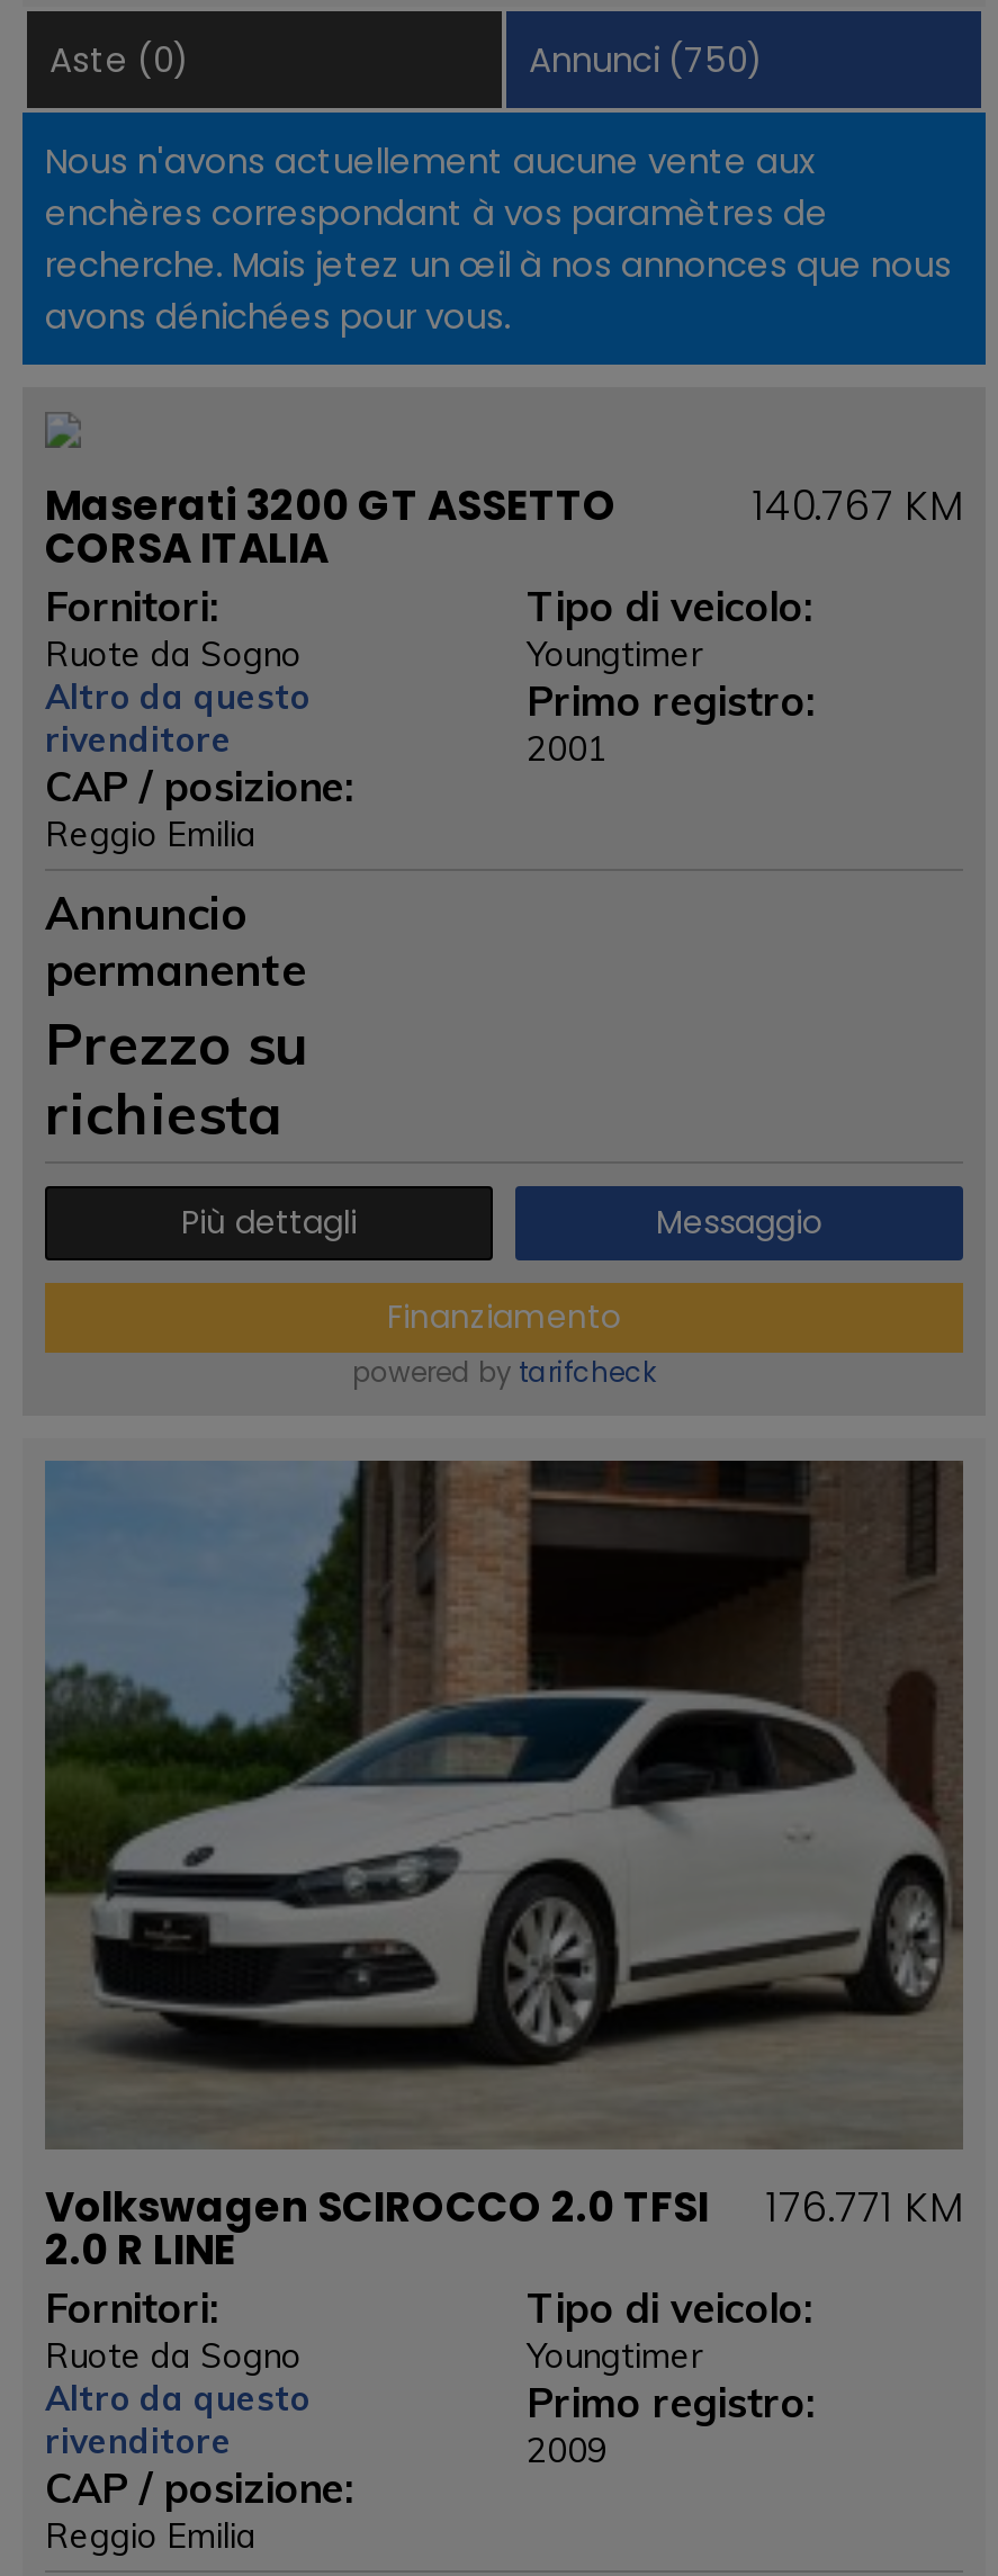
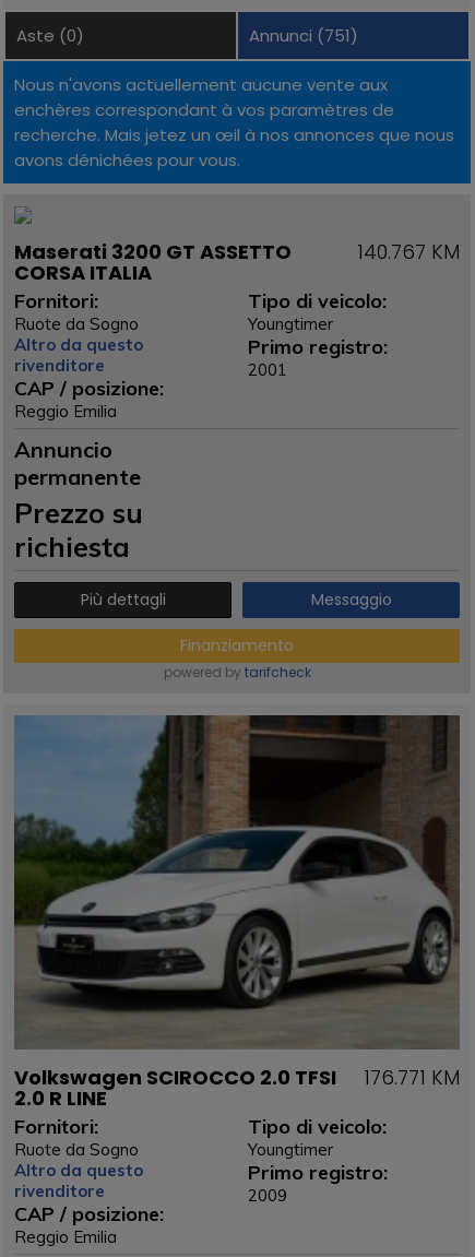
- Annunci (750)
+ Annunci (751)
